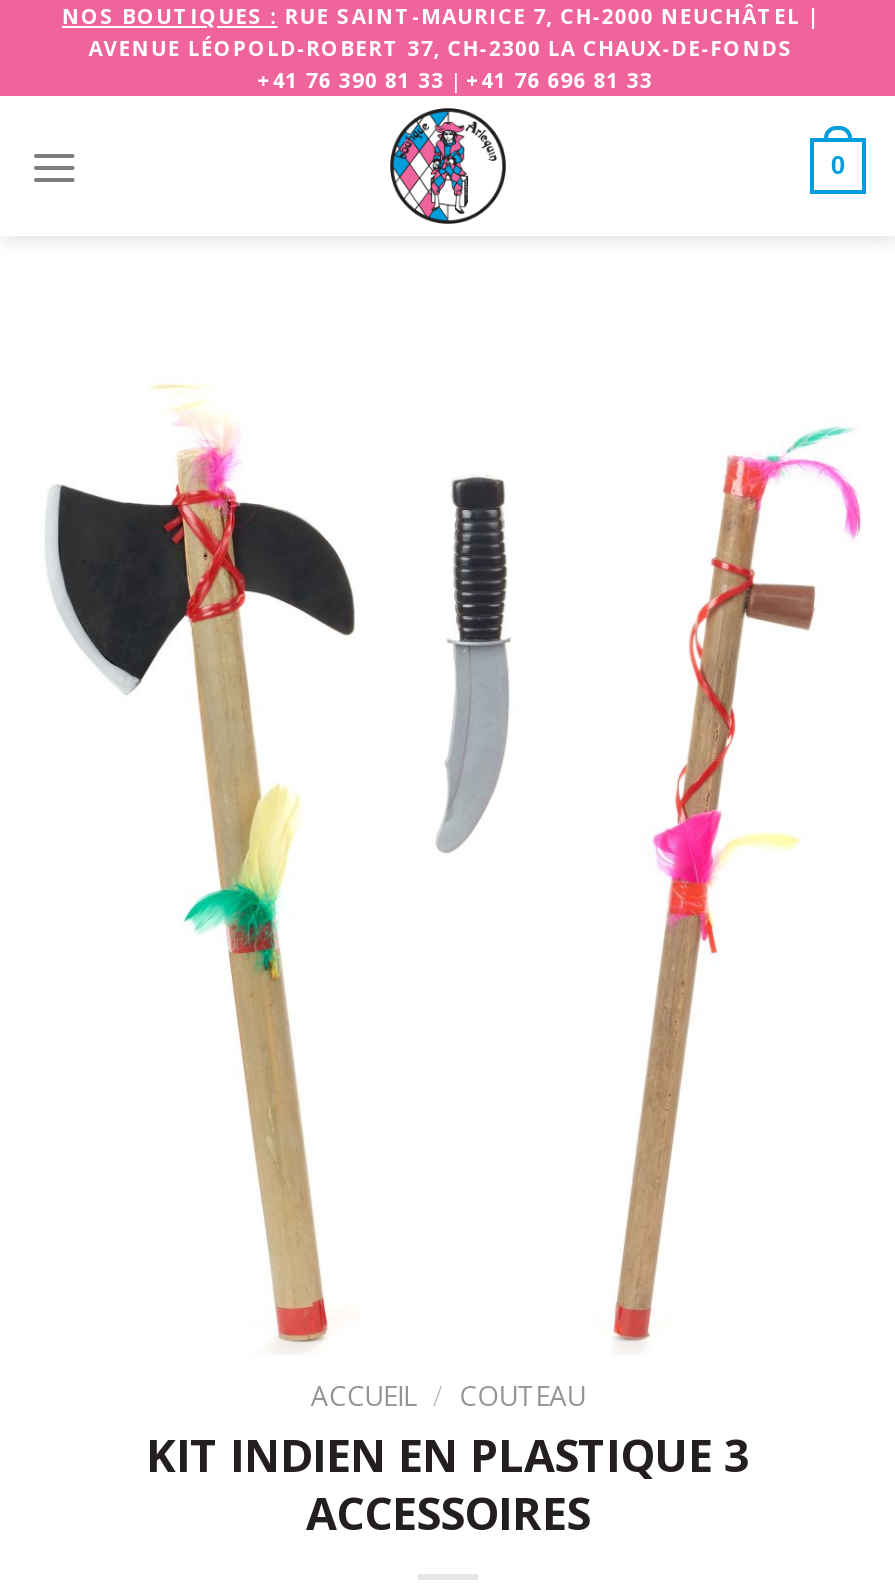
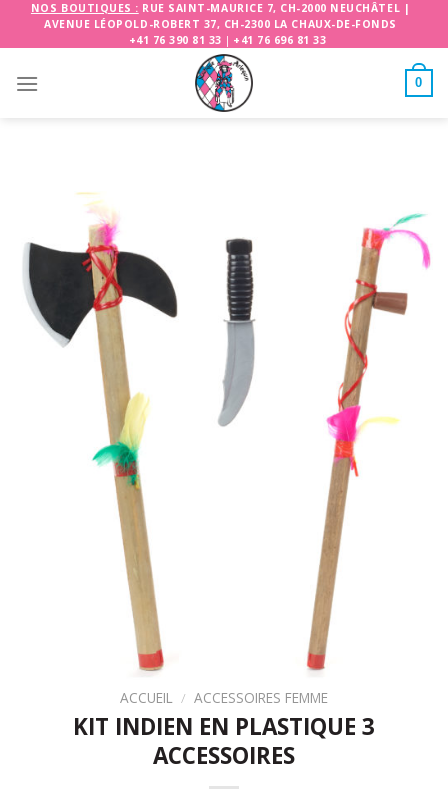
- ACCUEIL / COUTEAU
+ ACCUEIL / ACCESSOIRES FEMME
